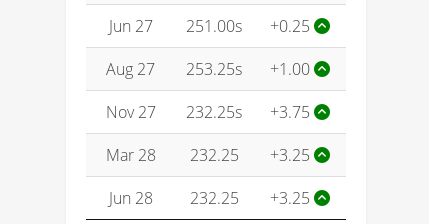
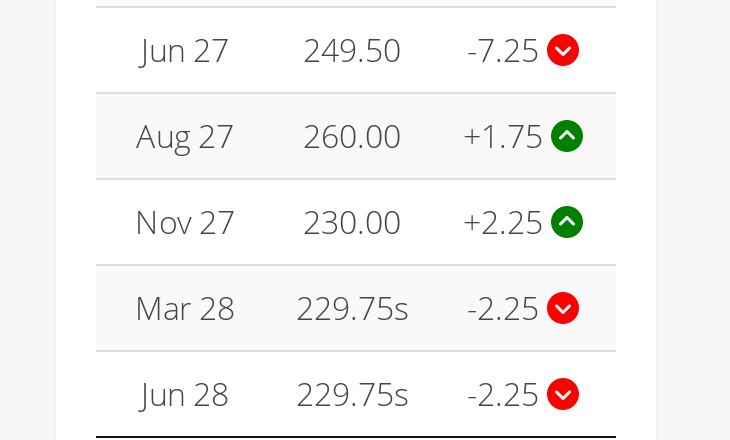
- 251.00s
- +0.25
+ 249.50
+ -7.25

- 253.25s
- +1.00
+ 260.00
+ +1.75

- 232.25s
- +3.75
+ 230.00
+ +2.25

- 232.25
- +3.25
+ 229.75s
+ -2.25

- 232.25
- +3.25
+ 229.75s
+ -2.25
